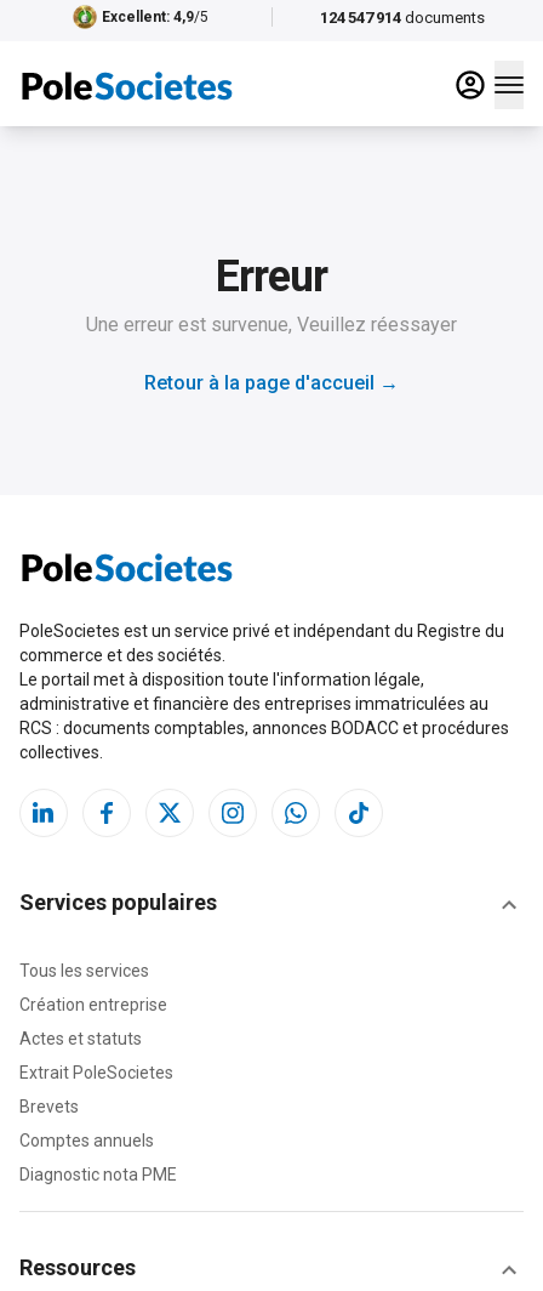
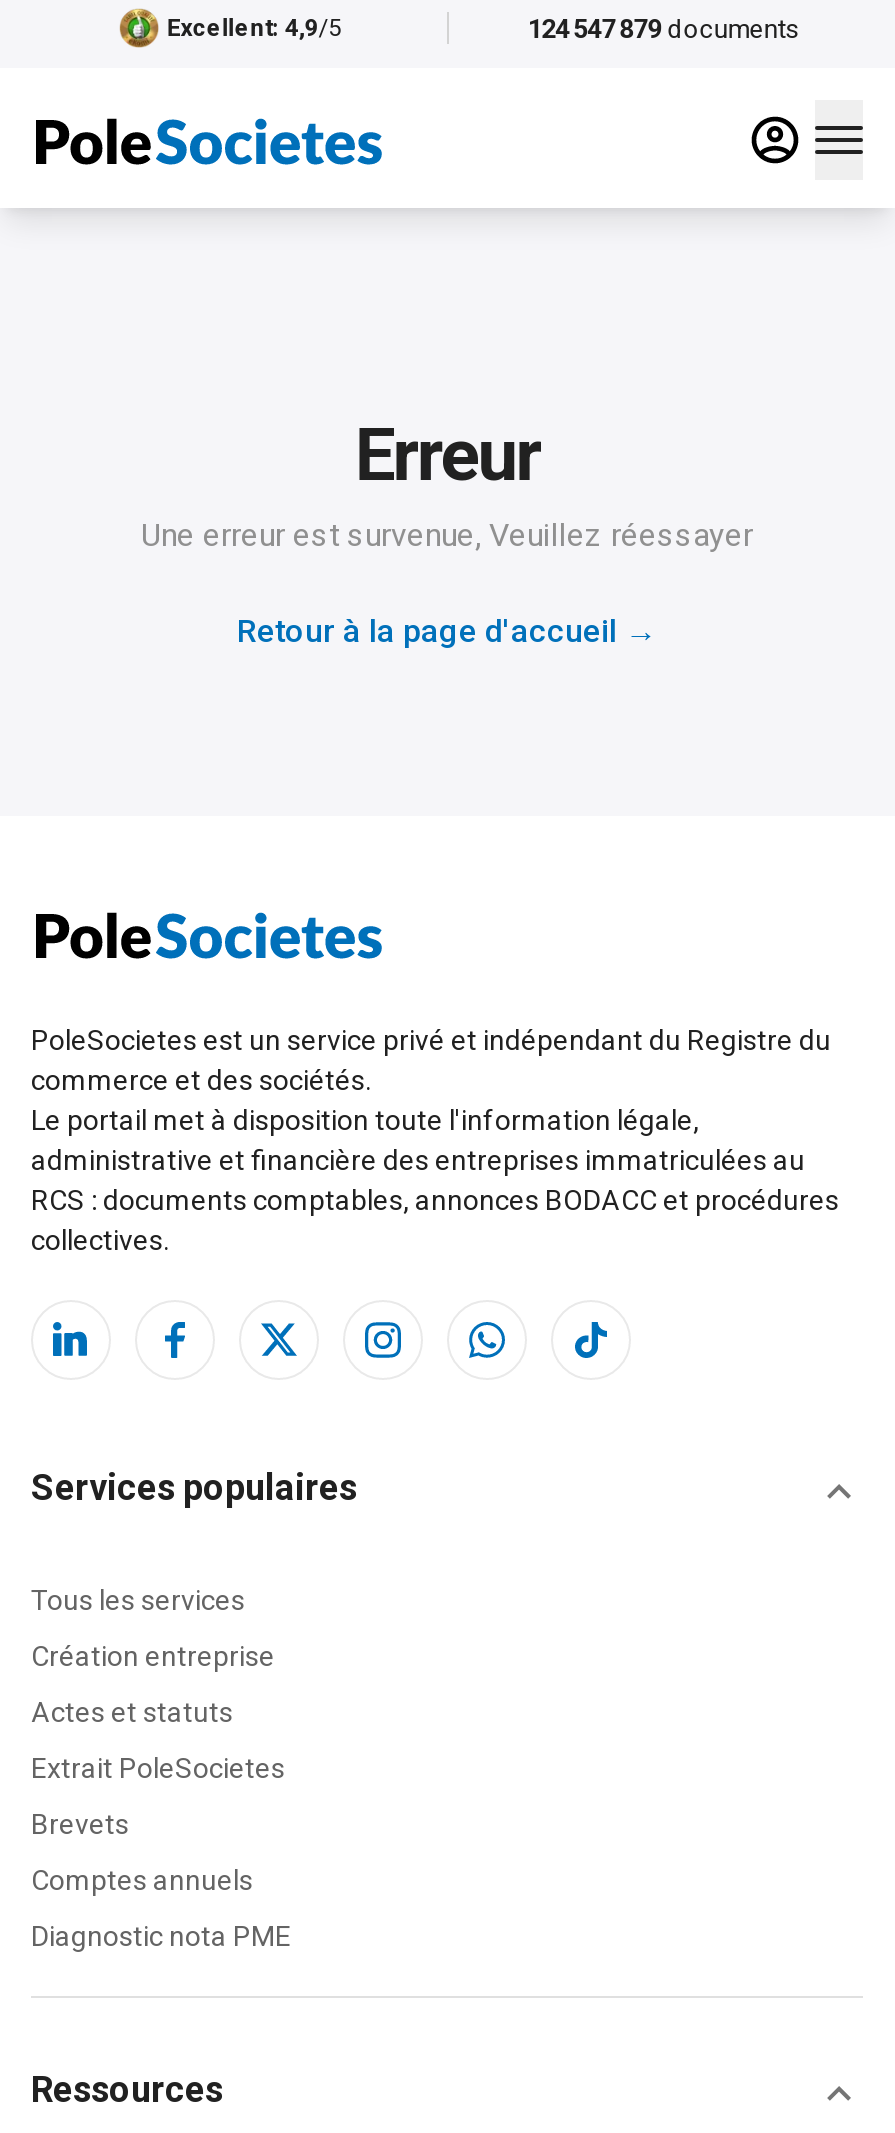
- 124 547 914 documents
+ 124 547 879 documents
